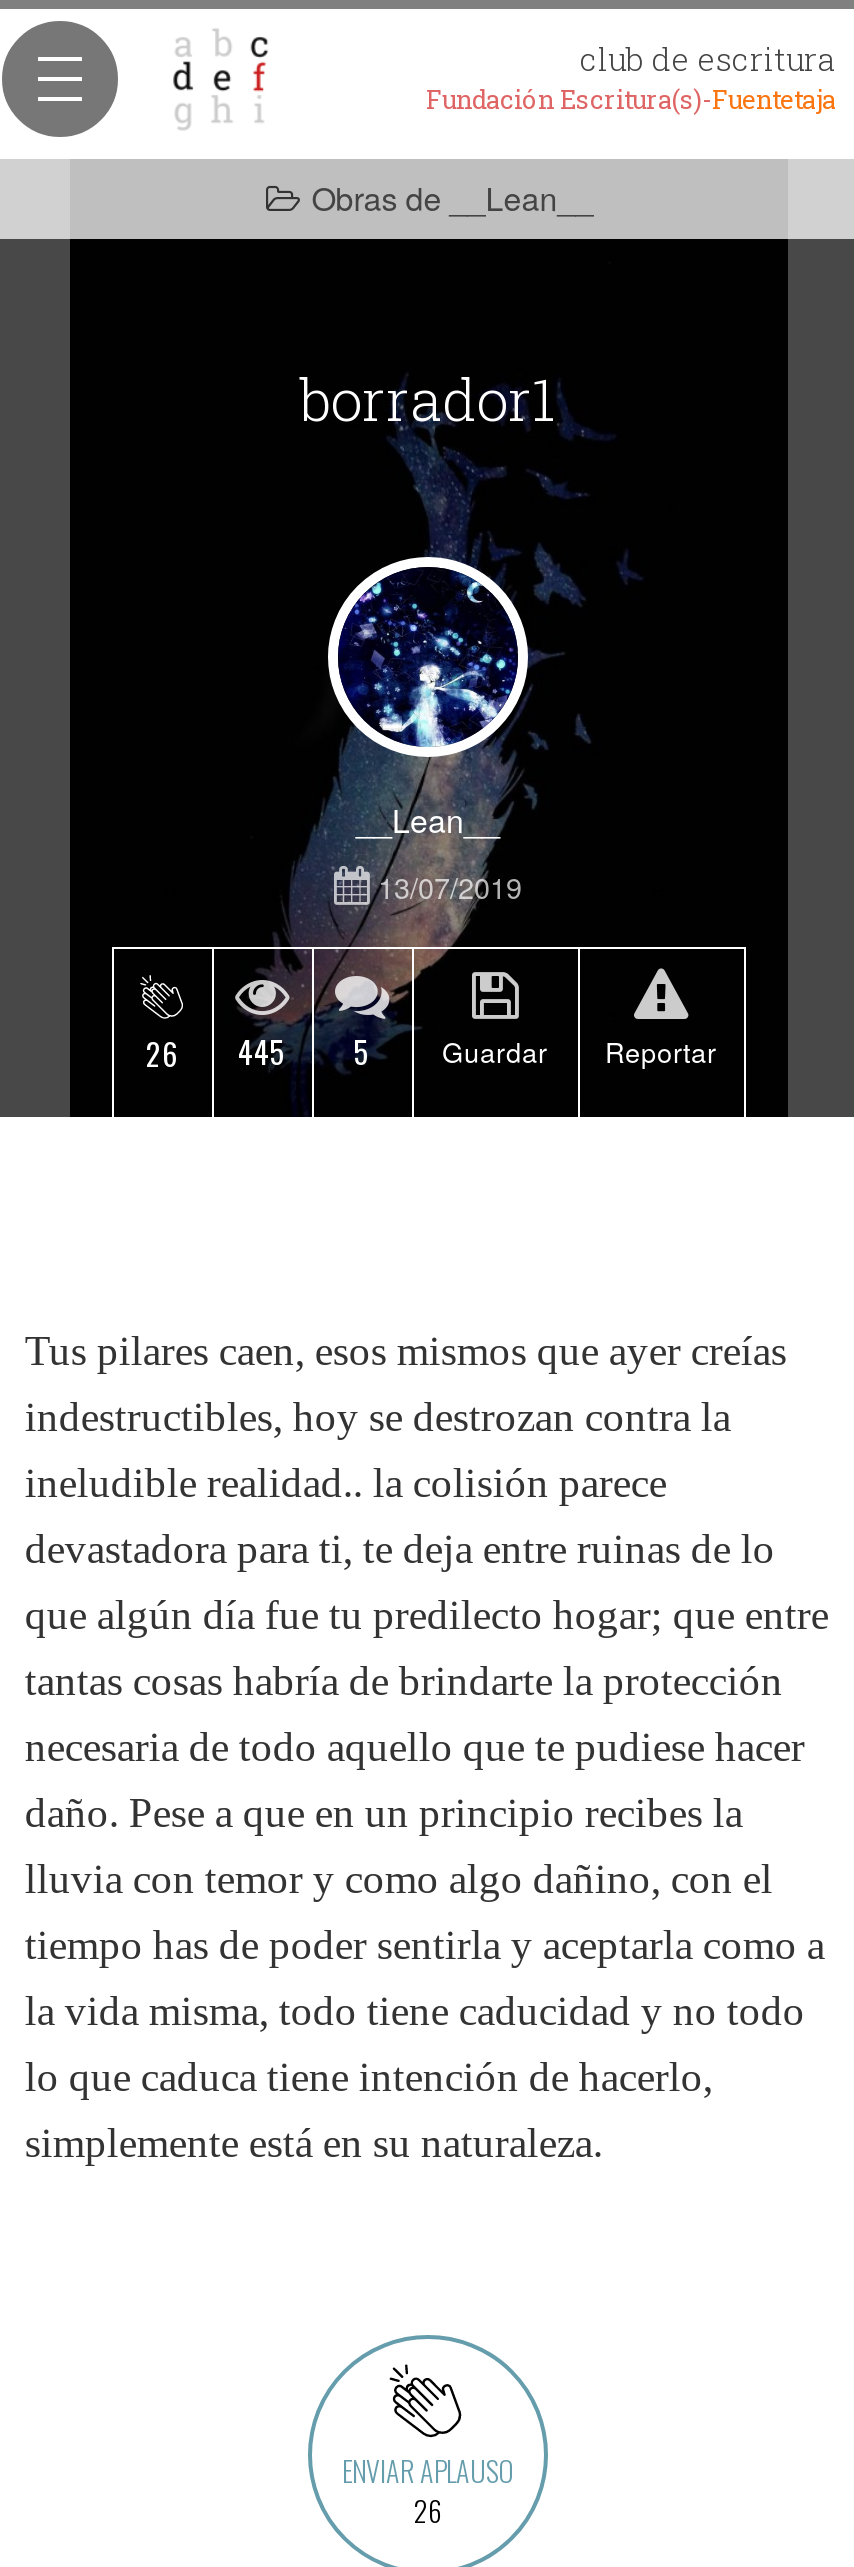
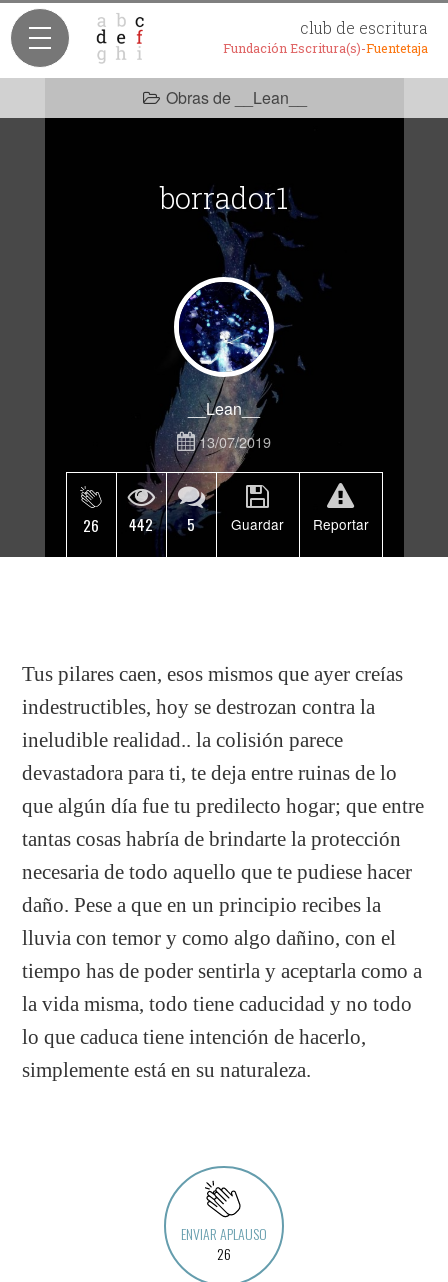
- 26 445 5 Guardar Reportar
+ 26 442 5 Guardar Reportar
